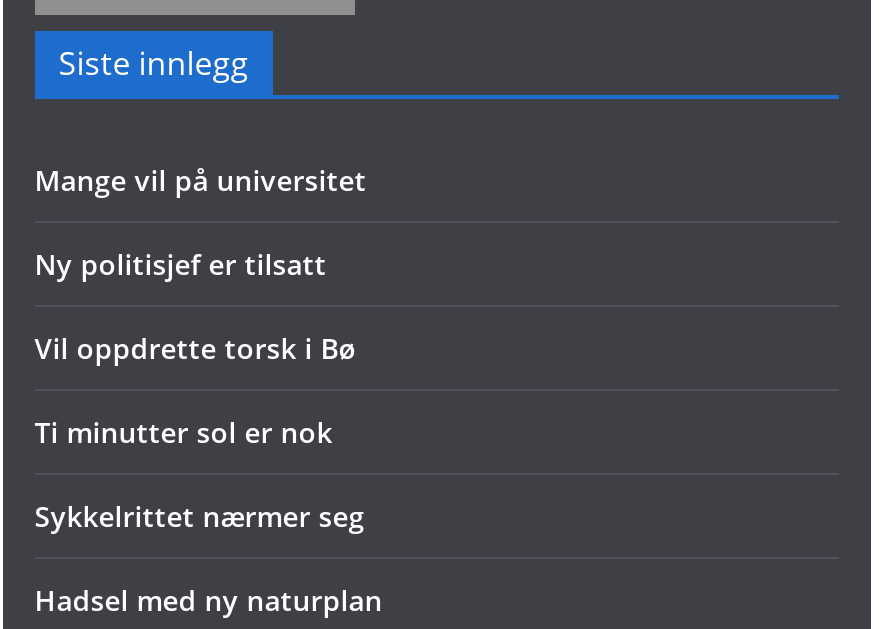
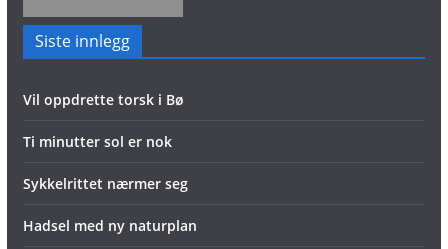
- Mange vil på universitet
- Ny politisjef er tilsatt
